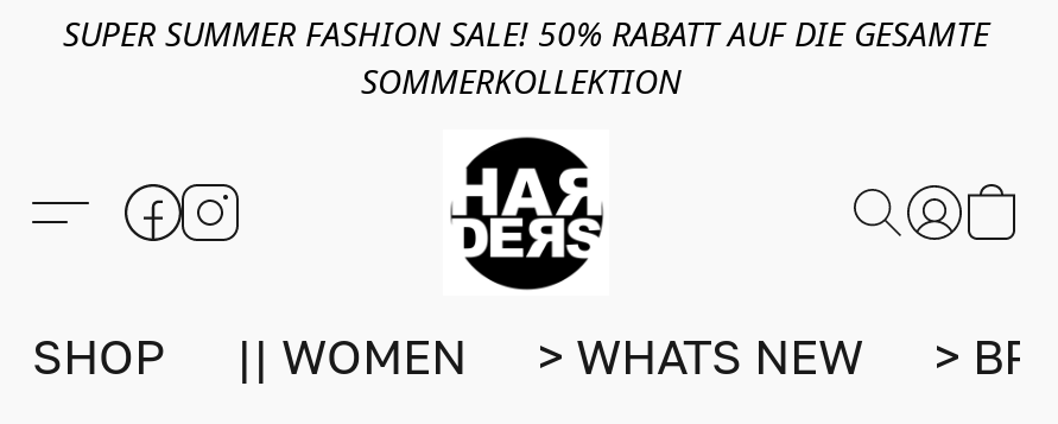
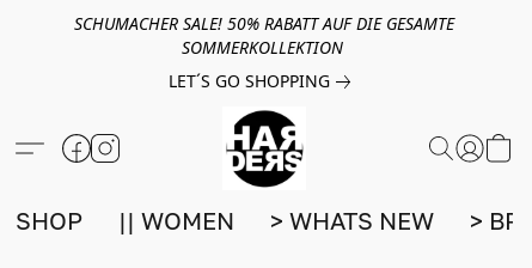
- SUPER SUMMER FASHION SALE! 50% RABATT AUF DIE GESAMTE
+ SCHUMACHER SALE! 50% RABATT AUF DIE GESAMTE

+ LET´S GO SHOPPING
